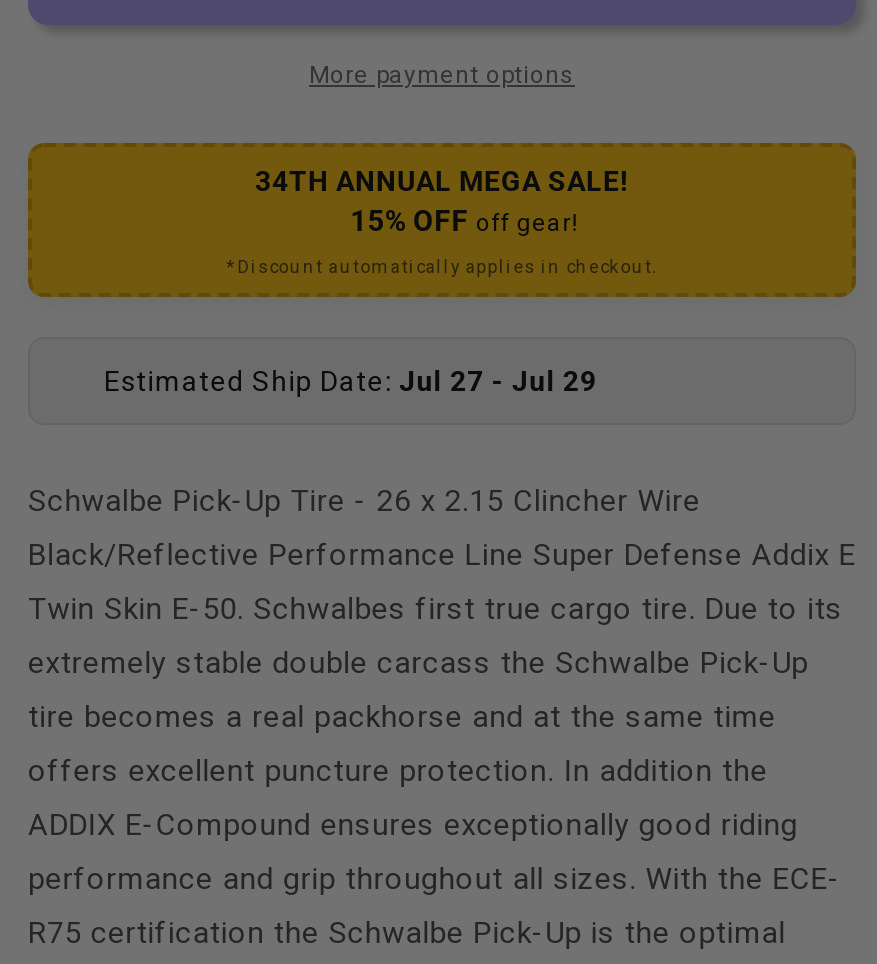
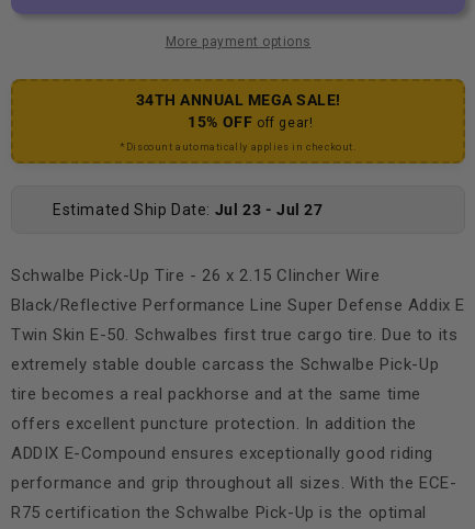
- Estimated Ship Date: Jul 27 - Jul 29
+ Estimated Ship Date: Jul 23 - Jul 27
